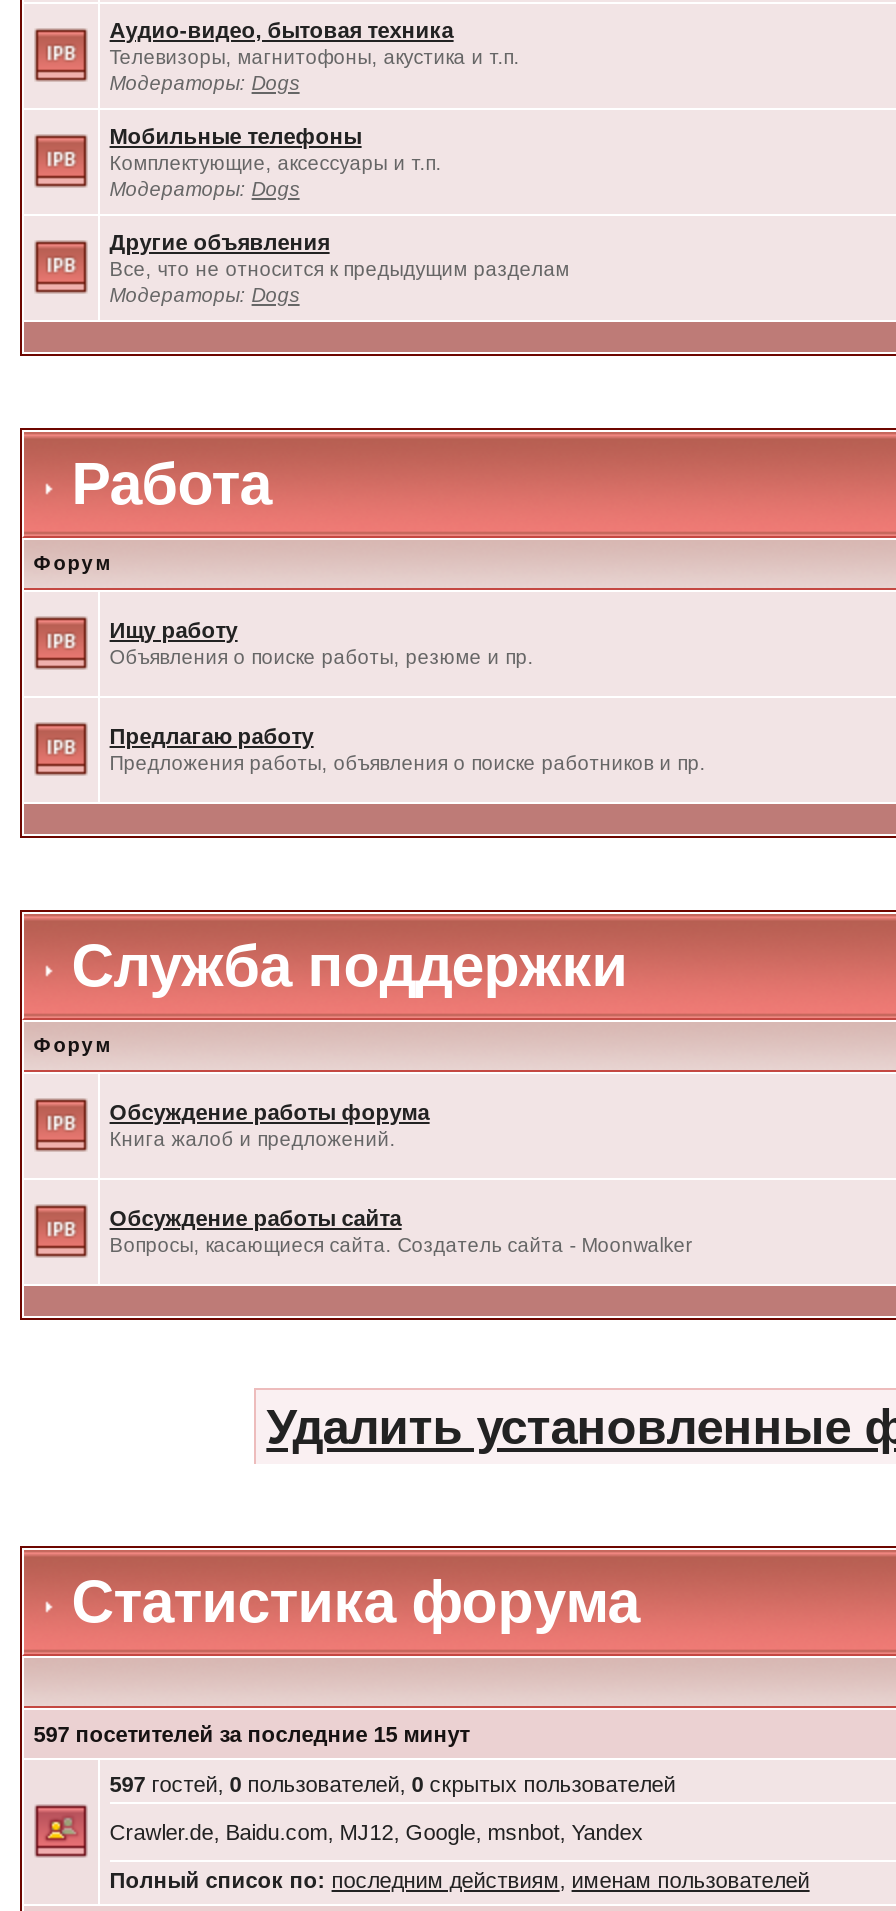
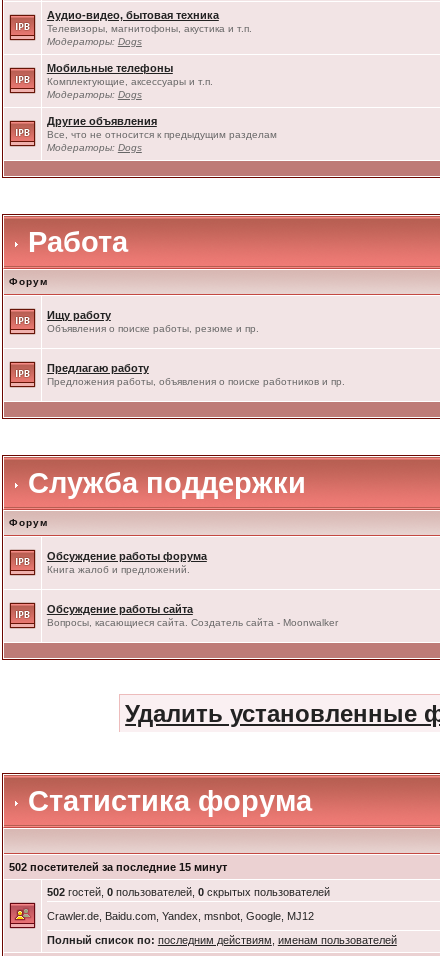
- 597 посетителей за последние 15 минут
+ 502 посетителей за последние 15 минут

- 597 гостей, 0 пользователей, 0 скрытых пользователей
+ 502 гостей, 0 пользователей, 0 скрытых пользователей

- Crawler.de, Baidu.com, MJ12, Google, msnbot, Yandex
+ Crawler.de, Baidu.com, Yandex, msnbot, Google, MJ12
